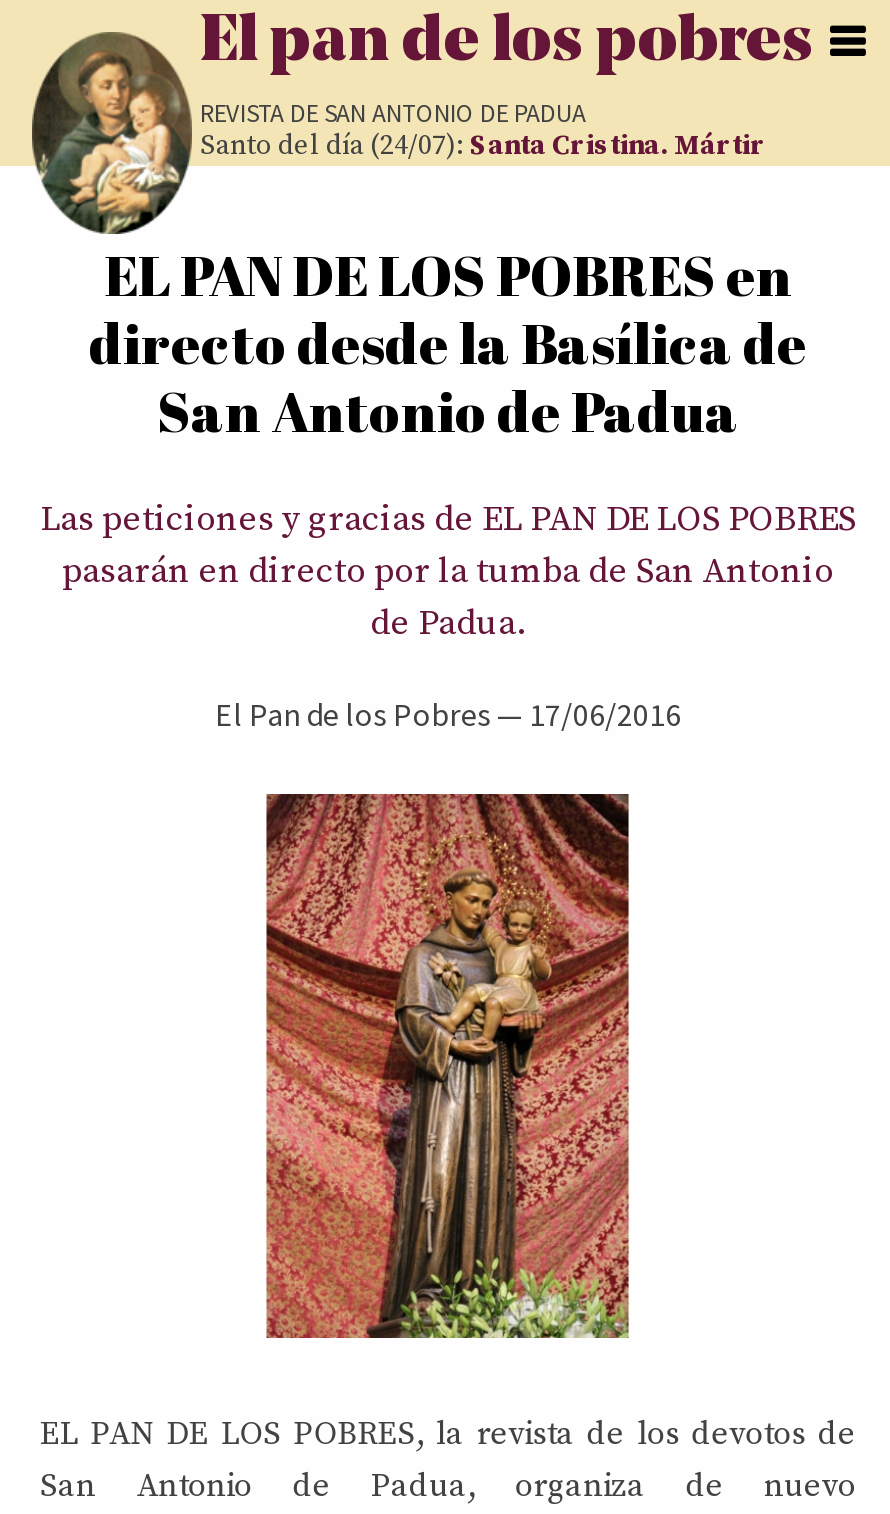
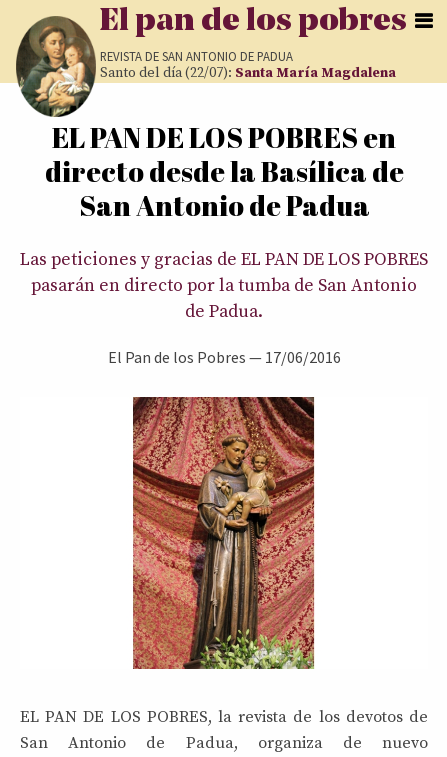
- Santo del día (24/07): Santa Cristina. Mártir
+ Santo del día (22/07): Santa María Magdalena
